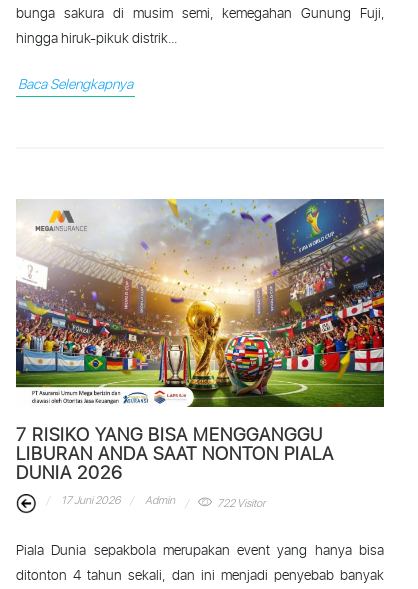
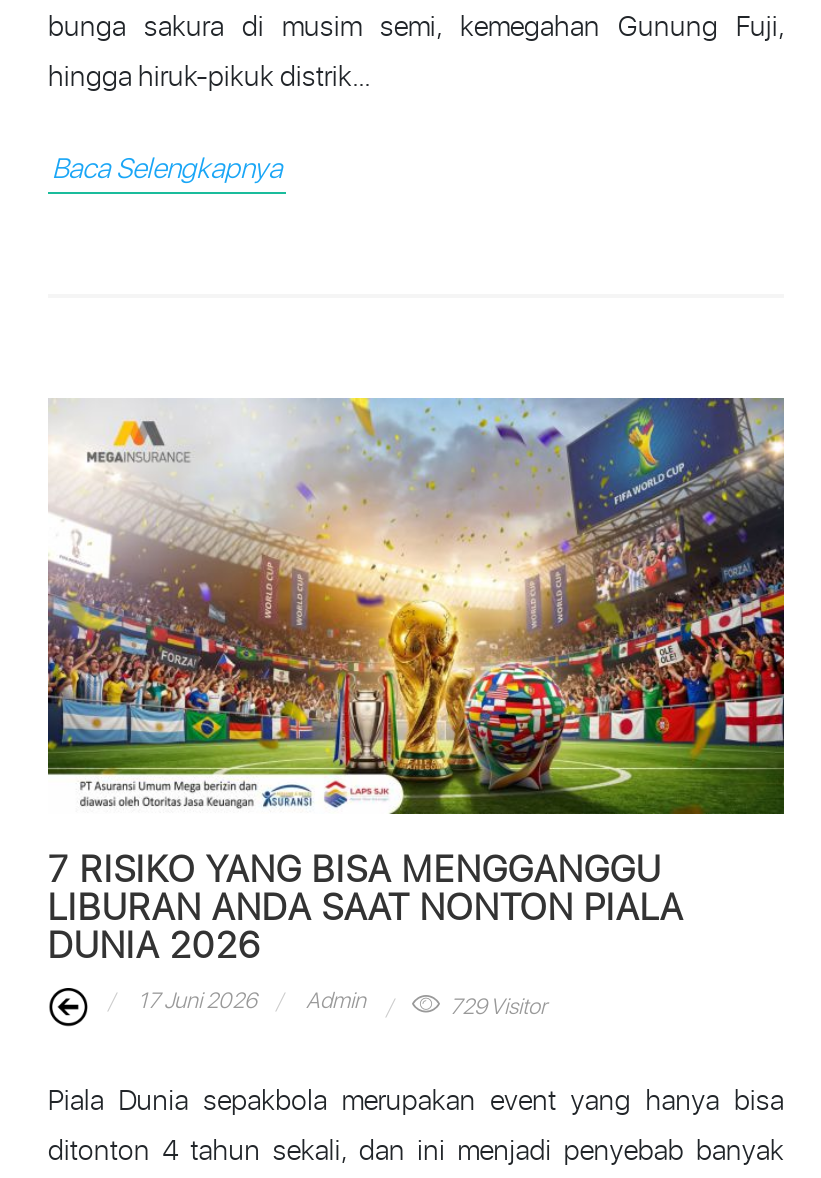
- 722 Visitor
+ 729 Visitor
